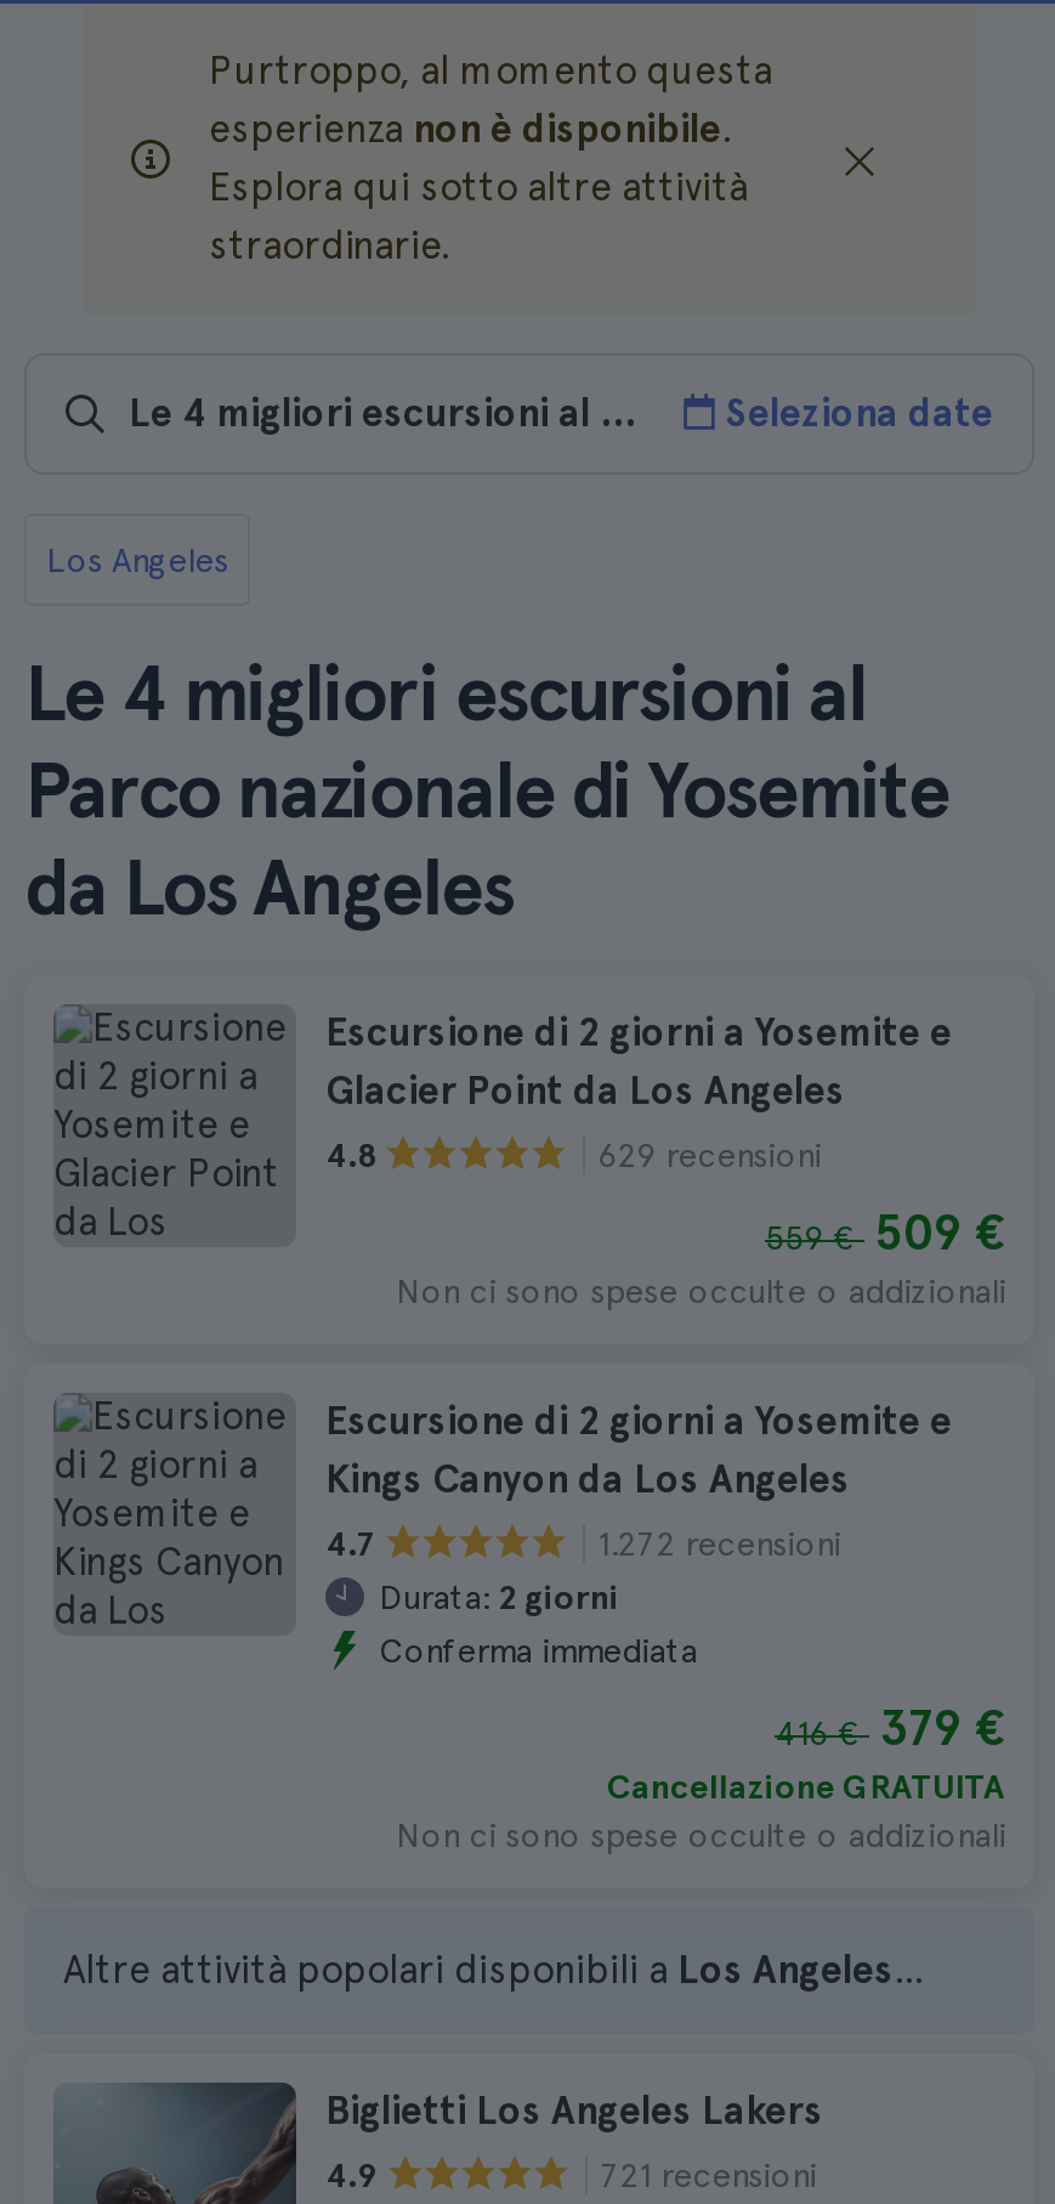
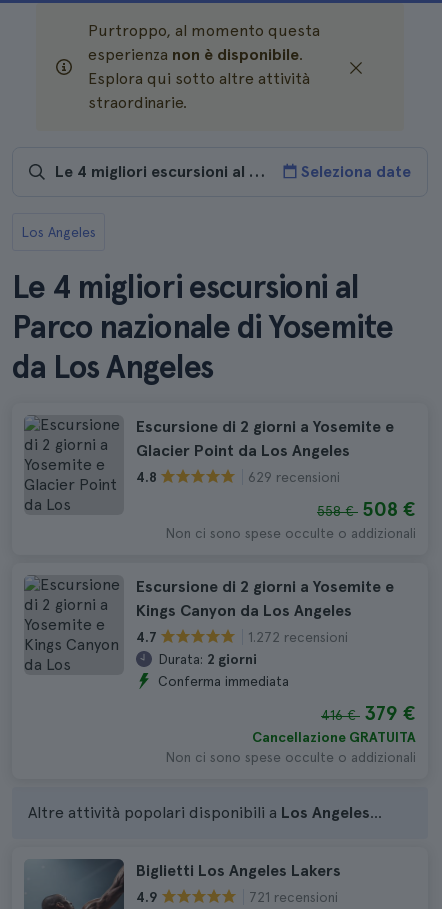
- 559 € 509 €
+ 558 € 508 €
